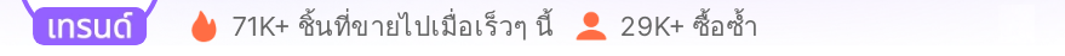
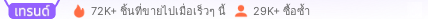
- 71K+ ชิ้นที่ขายไปเมื่อเร็วๆ นี้
+ 72K+ ชิ้นที่ขายไปเมื่อเร็วๆ นี้
